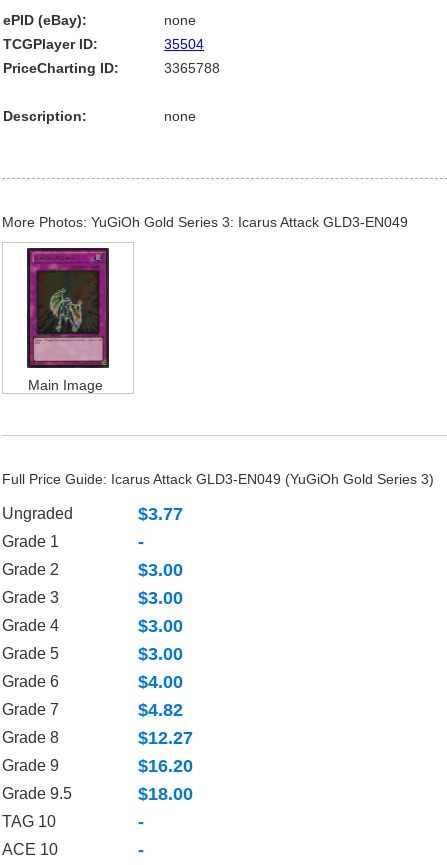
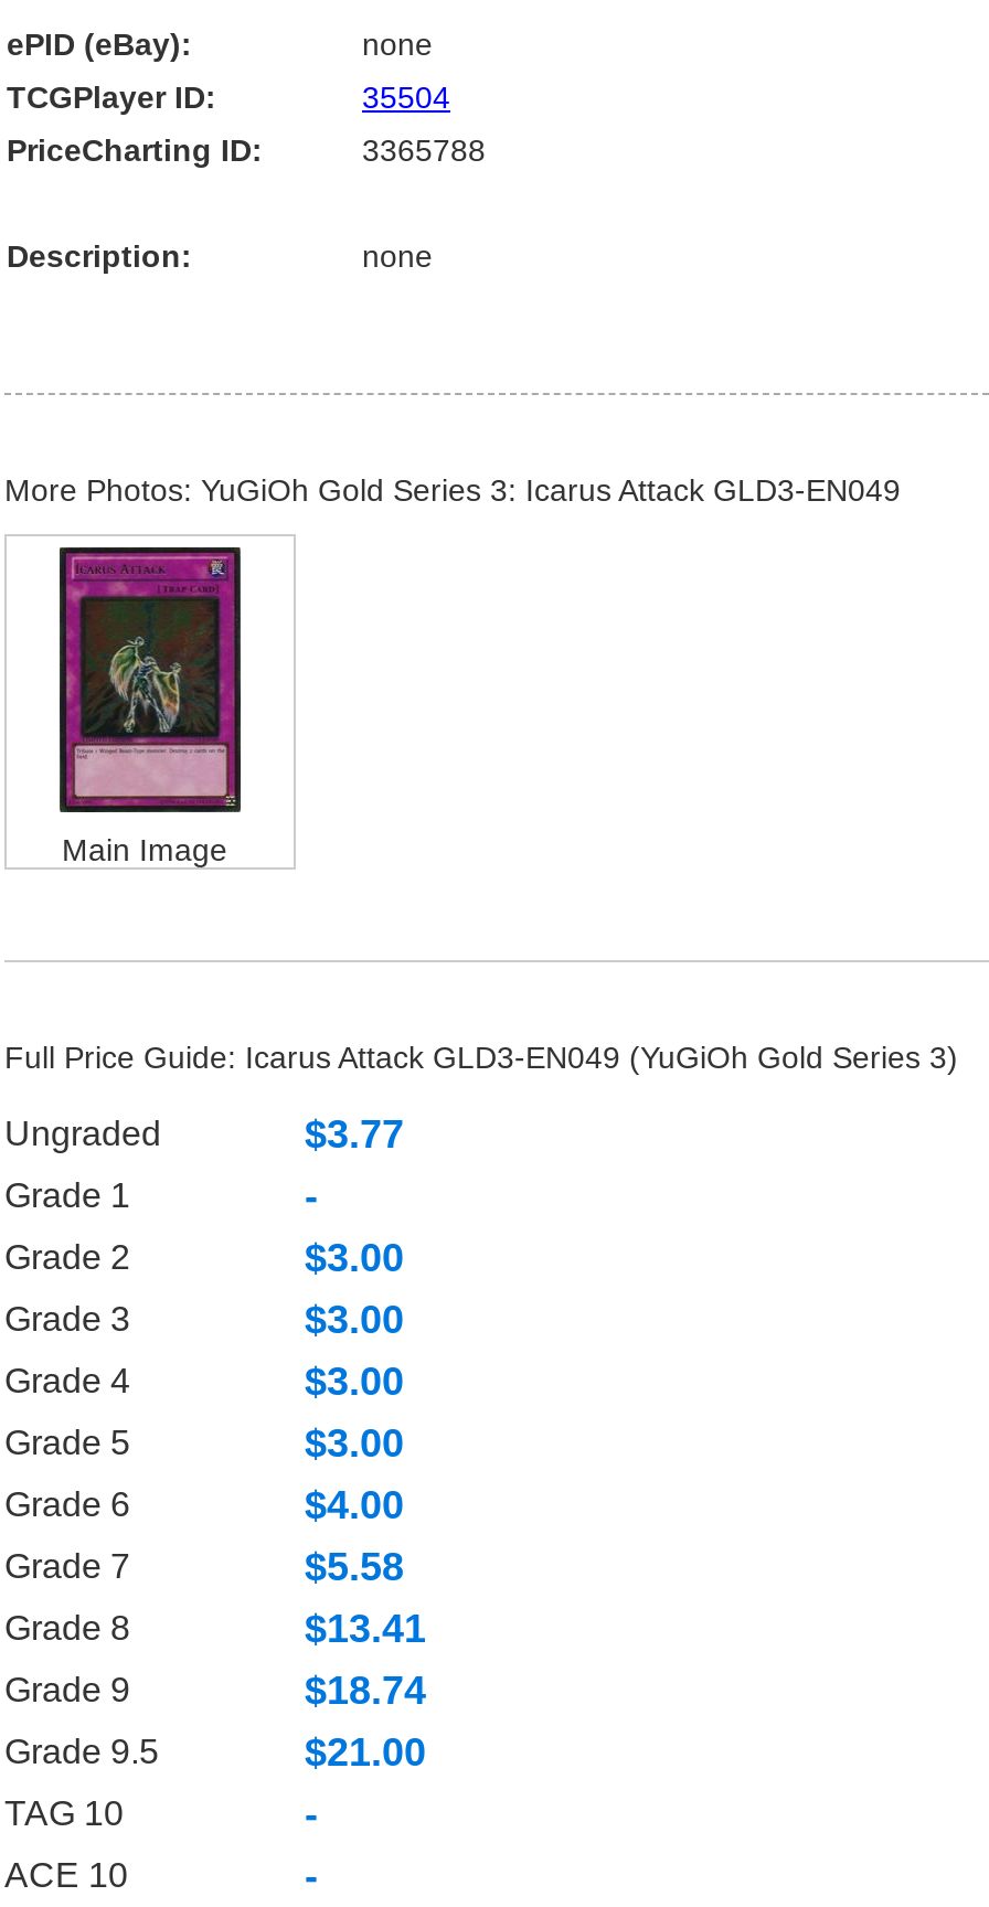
- $4.82
+ $5.58

- $12.27
+ $13.41

- $16.20
+ $18.74

- $18.00
+ $21.00
